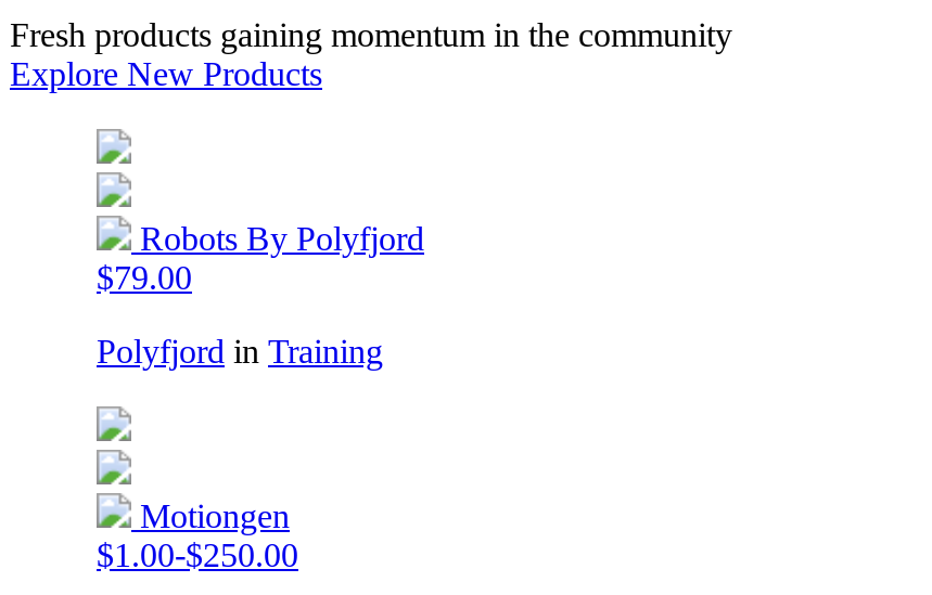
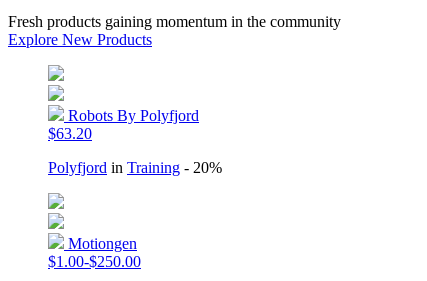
- $79.00
+ $63.20

- Polyfjord in Training
+ Polyfjord in Training - 20%
